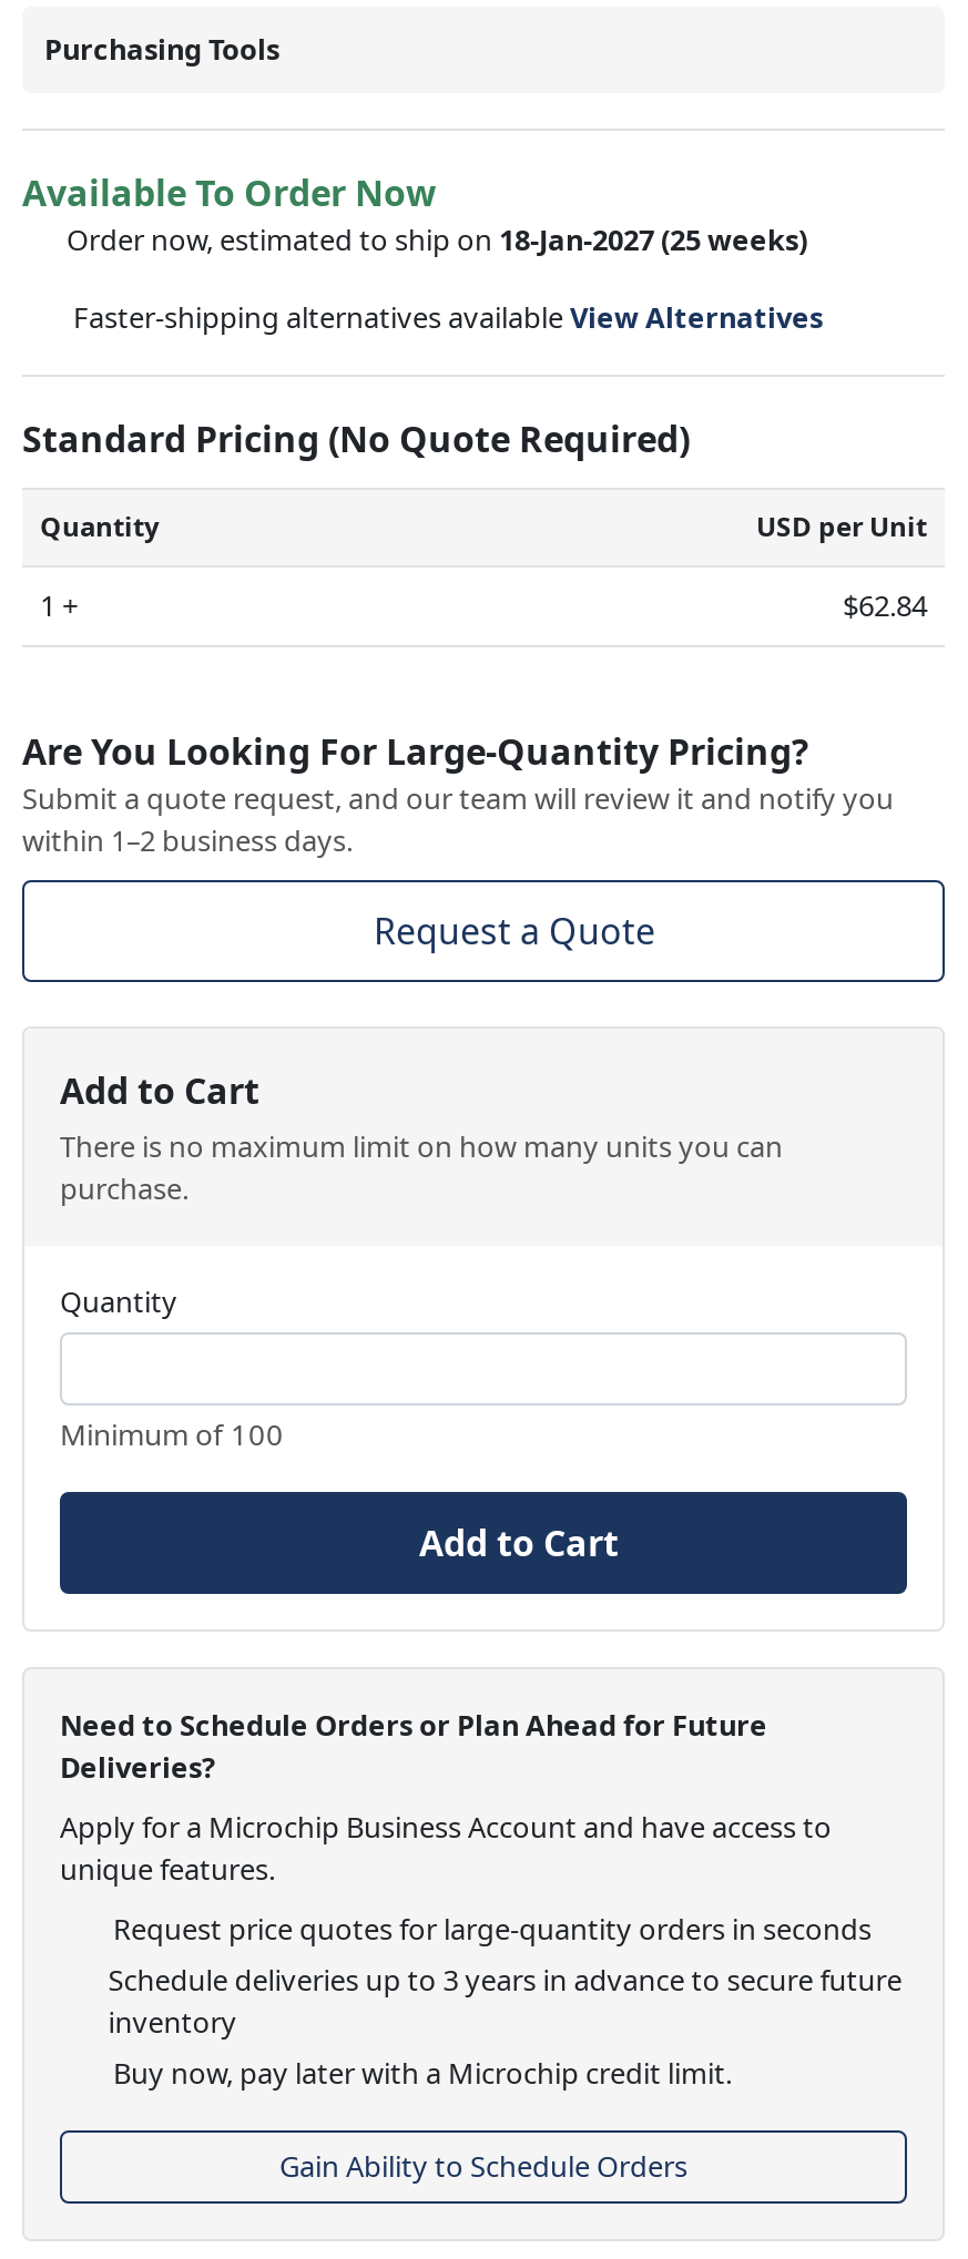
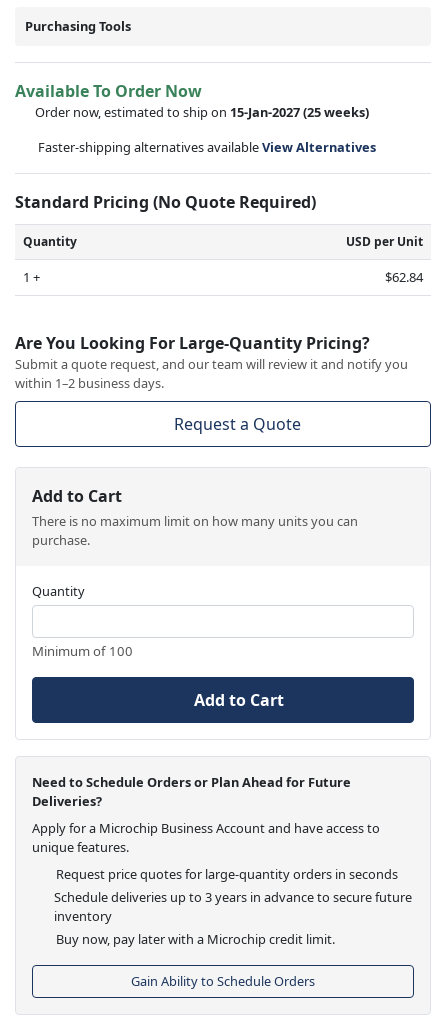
- Order now, estimated to ship on 18-Jan-2027 (25 weeks)
+ Order now, estimated to ship on 15-Jan-2027 (25 weeks)
